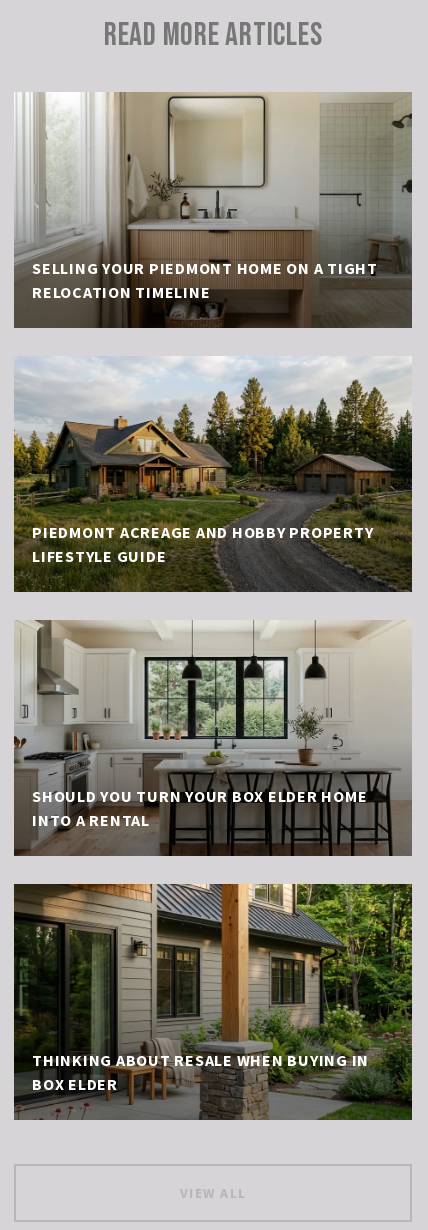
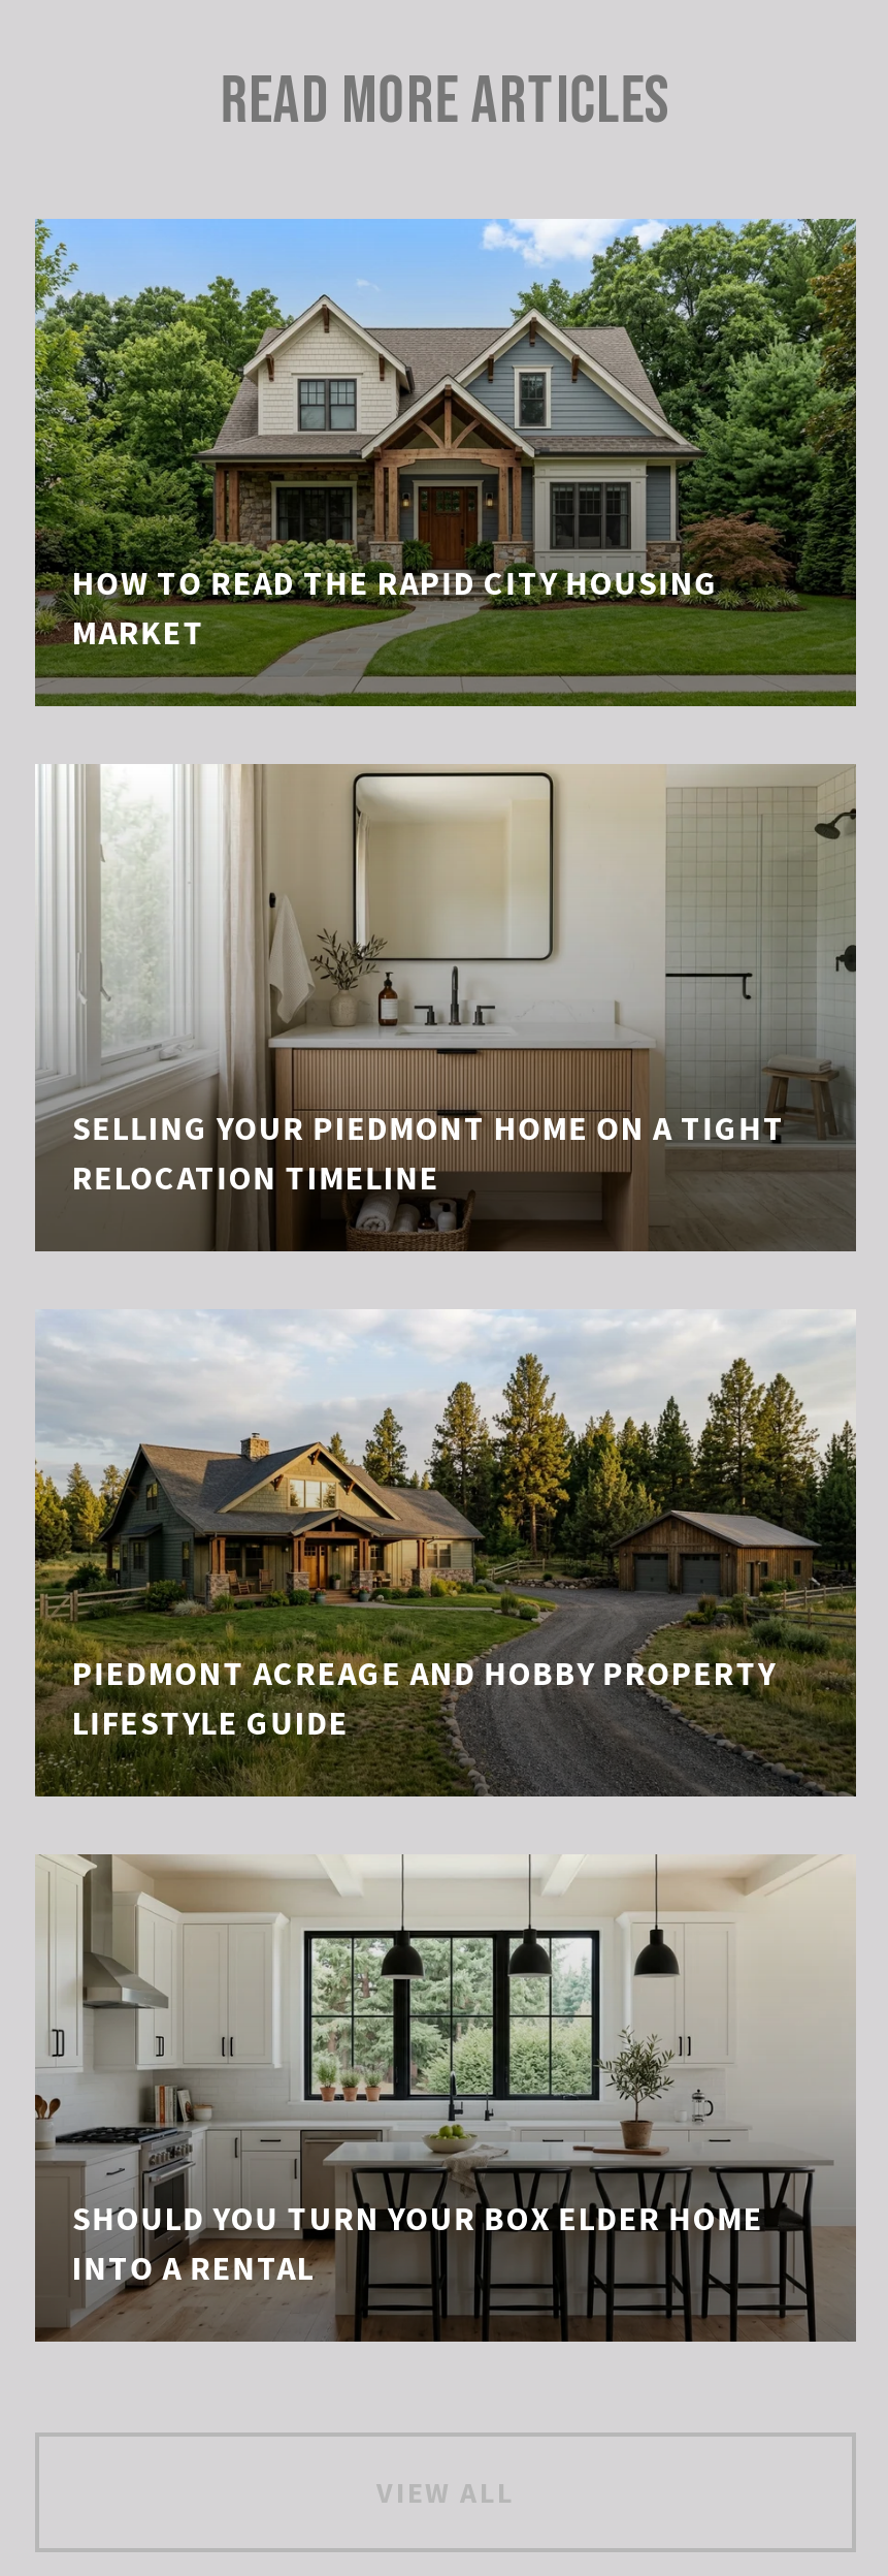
+ [image]
+ HOW TO READ THE RAPID CITY HOUSING
+ MARKET

moved down: [image] | SELLING YOUR PIEDMONT HOME ON A TIGHT | RELOCATION TIMELINE | PIEDMONT ACREAGE AND HOBBY PROPERTY | LIFESTYLE GUIDE | SHOULD YOU TURN YOUR BOX ELDER HOME | INTO A RENTAL

- [image]
- THINKING ABOUT RESALE WHEN BUYING IN
- BOX ELDER
